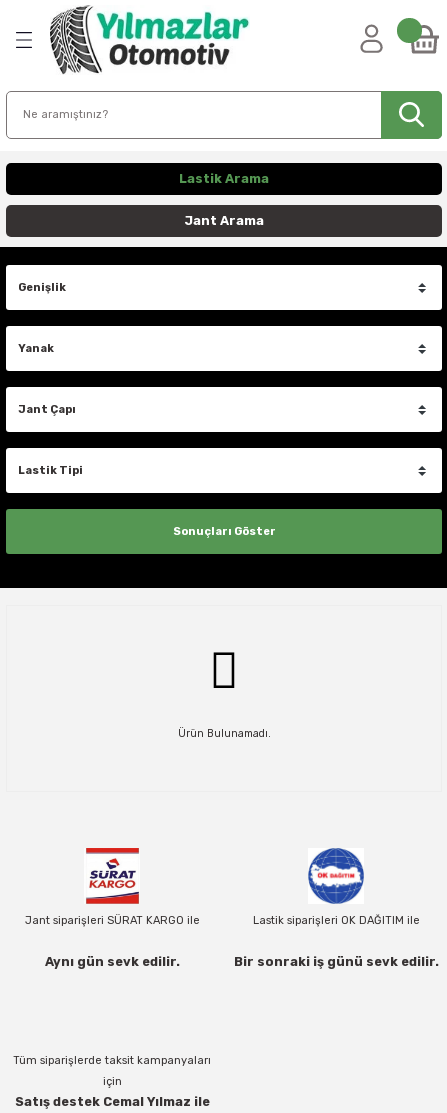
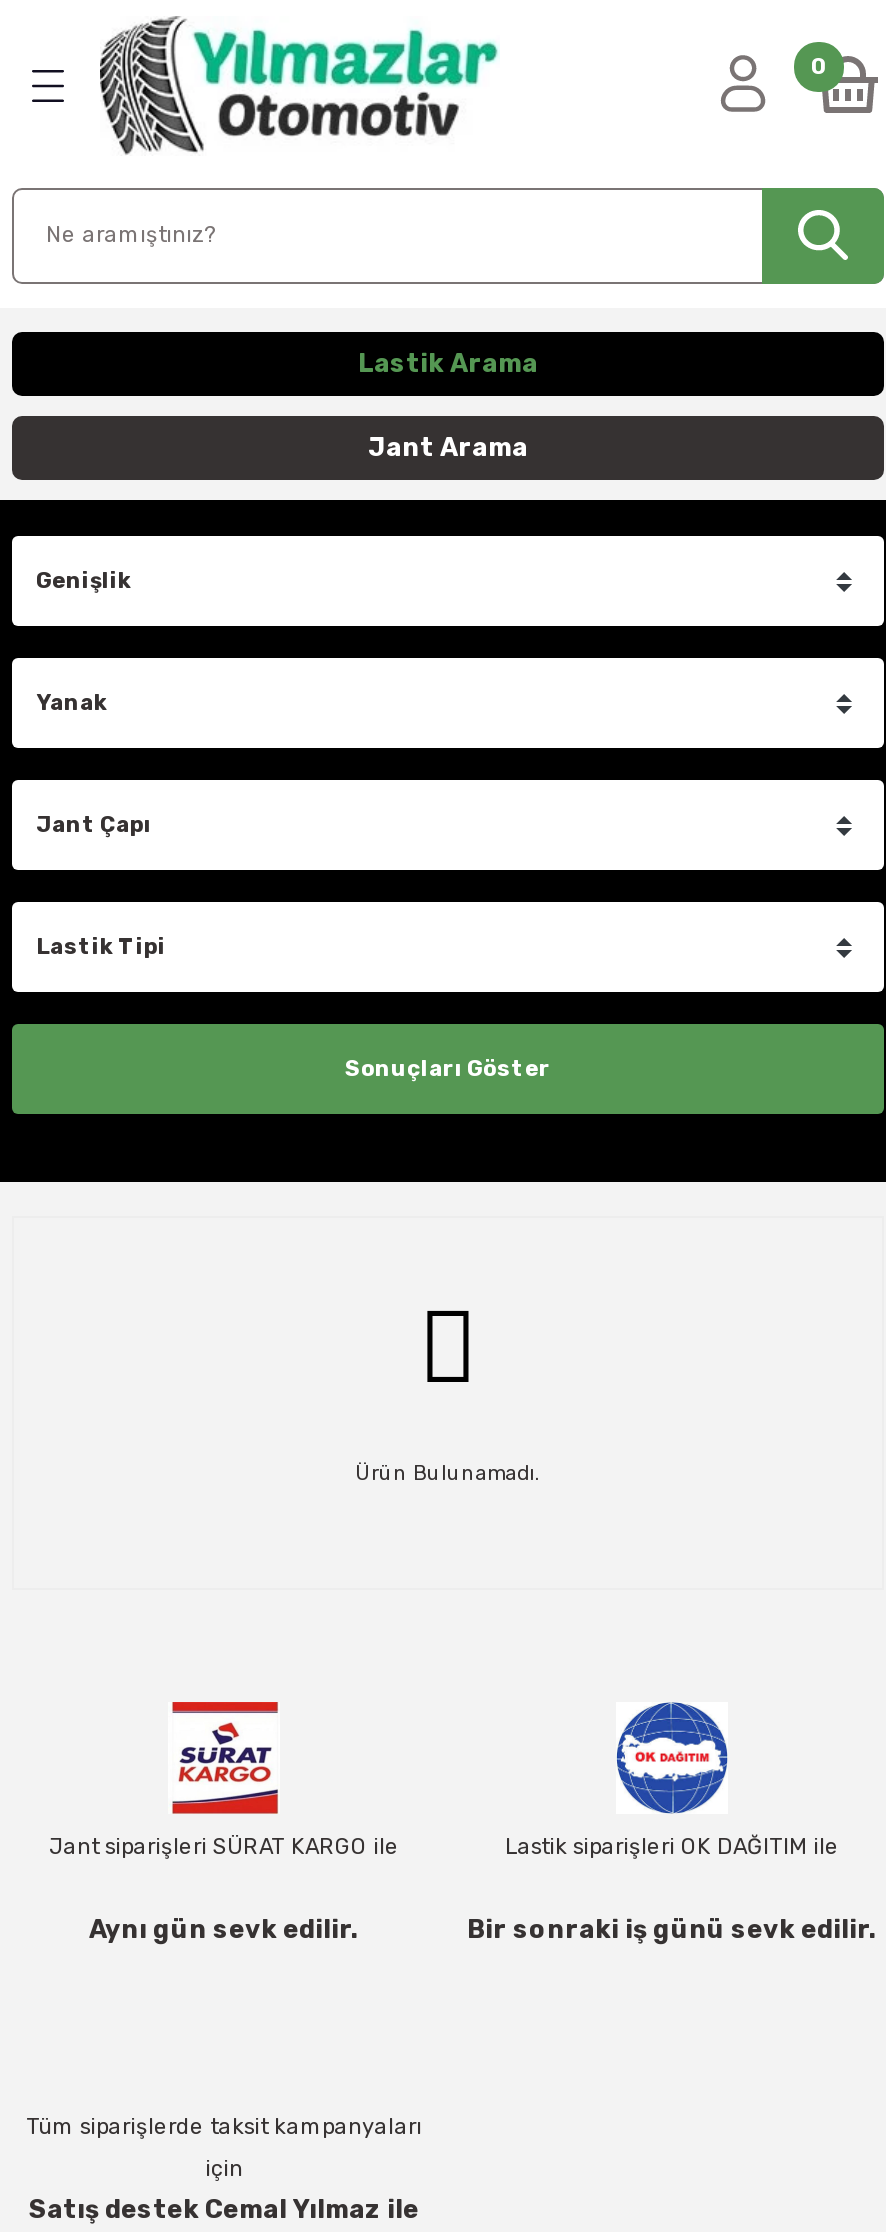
+ 0
